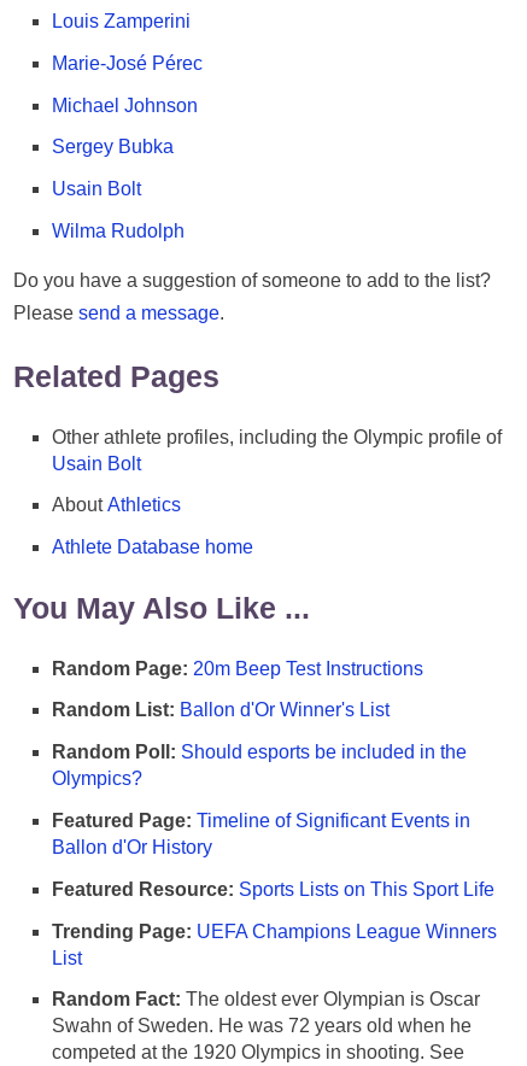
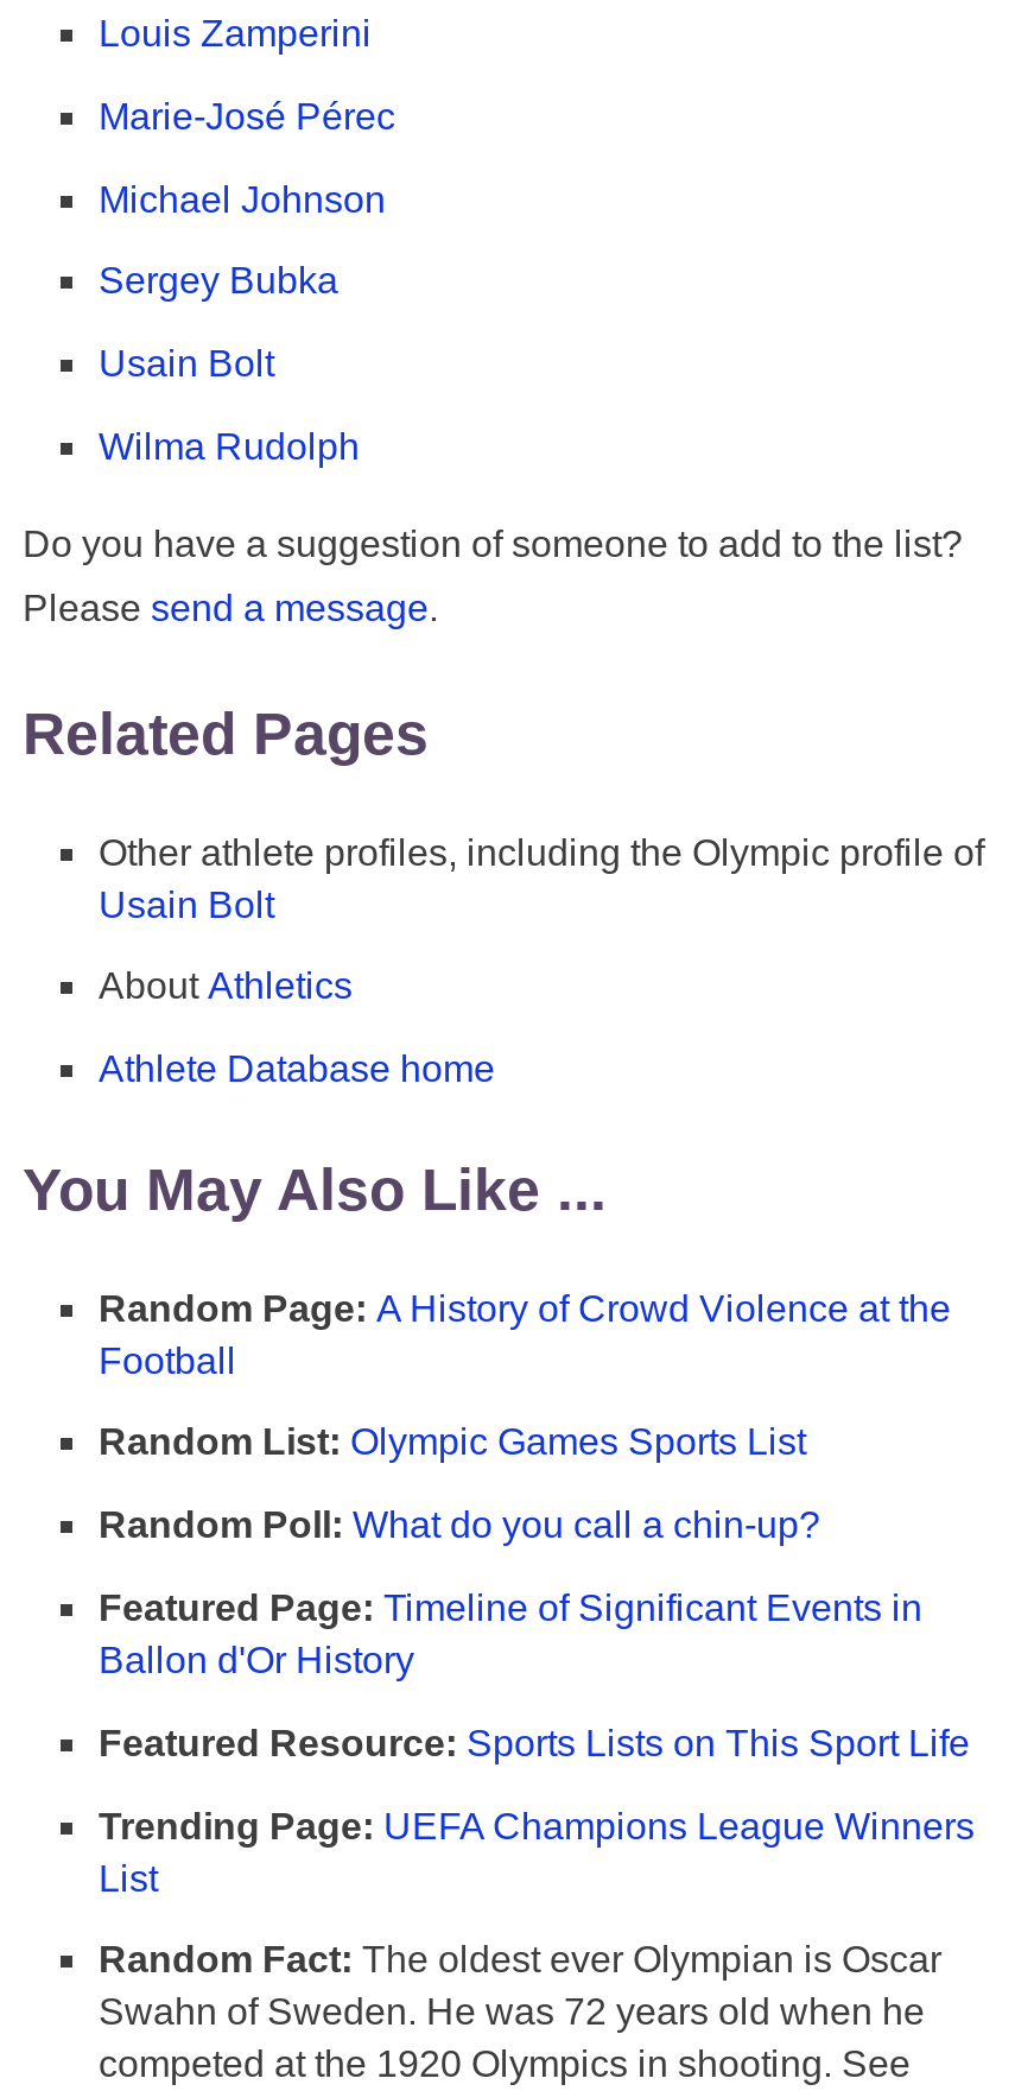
- Random Page: 20m Beep Test Instructions
+ Random Page: A History of Crowd Violence at the
+ Football

- Random List: Ballon d'Or Winner's List
+ Random List: Olympic Games Sports List

- Random Poll: Should esports be included in the
- Olympics?
+ Random Poll: What do you call a chin-up?
